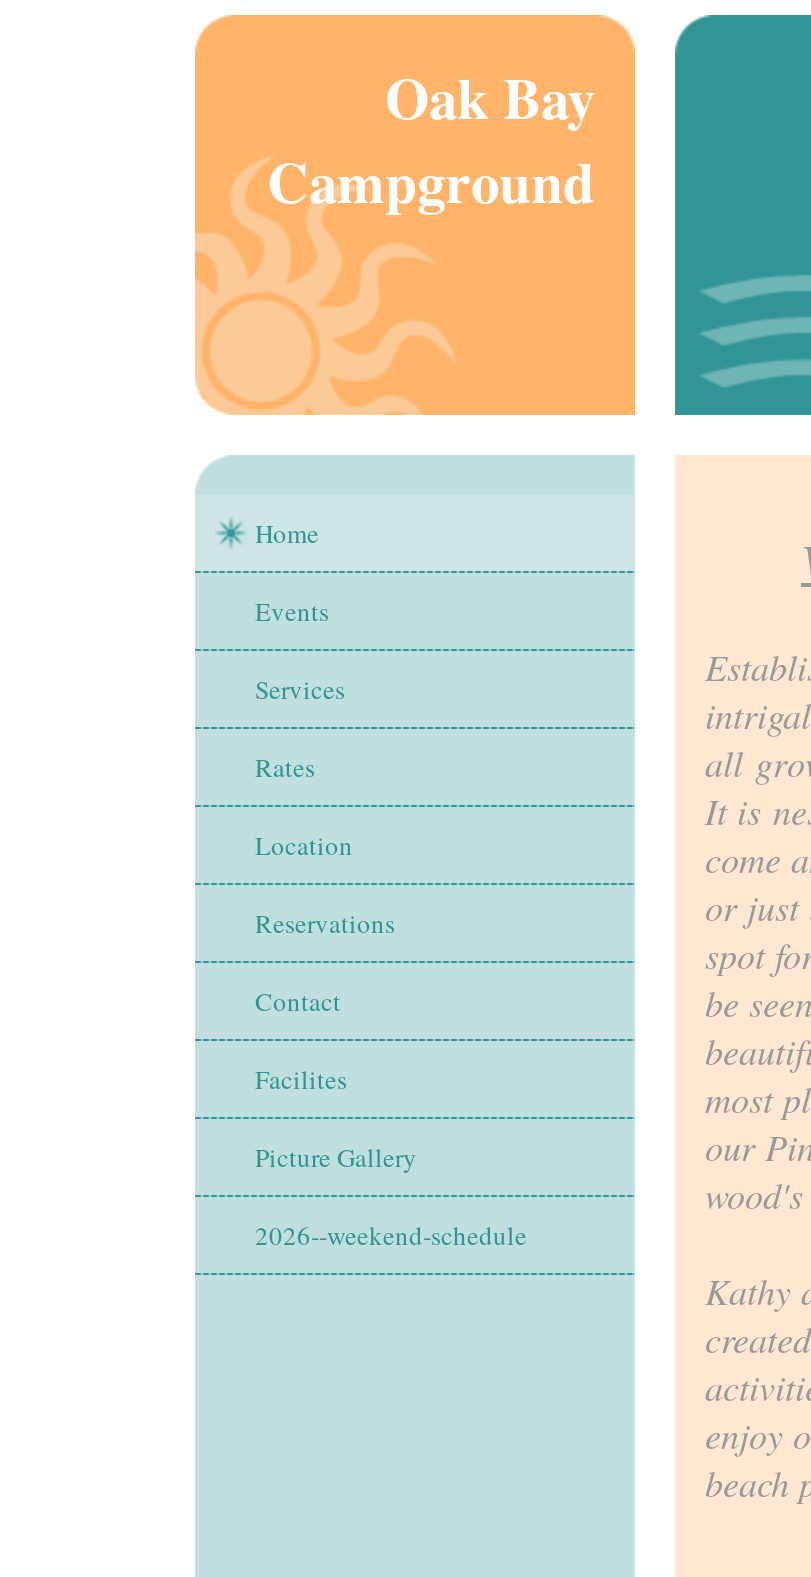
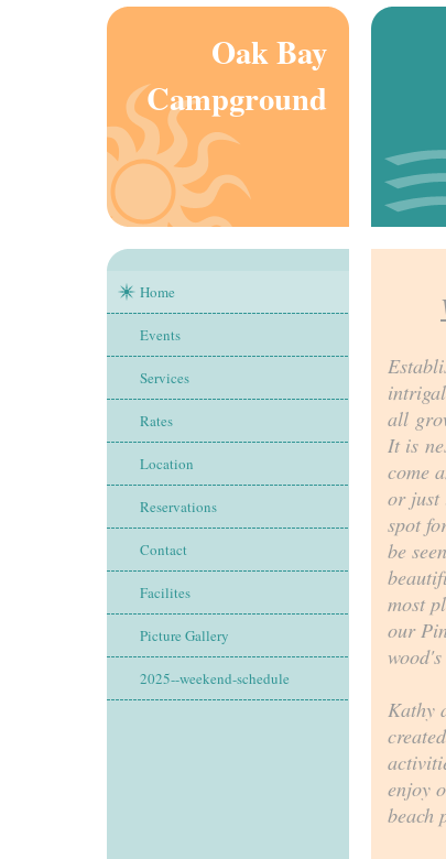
- 2026--weekend-schedule
+ 2025--weekend-schedule
